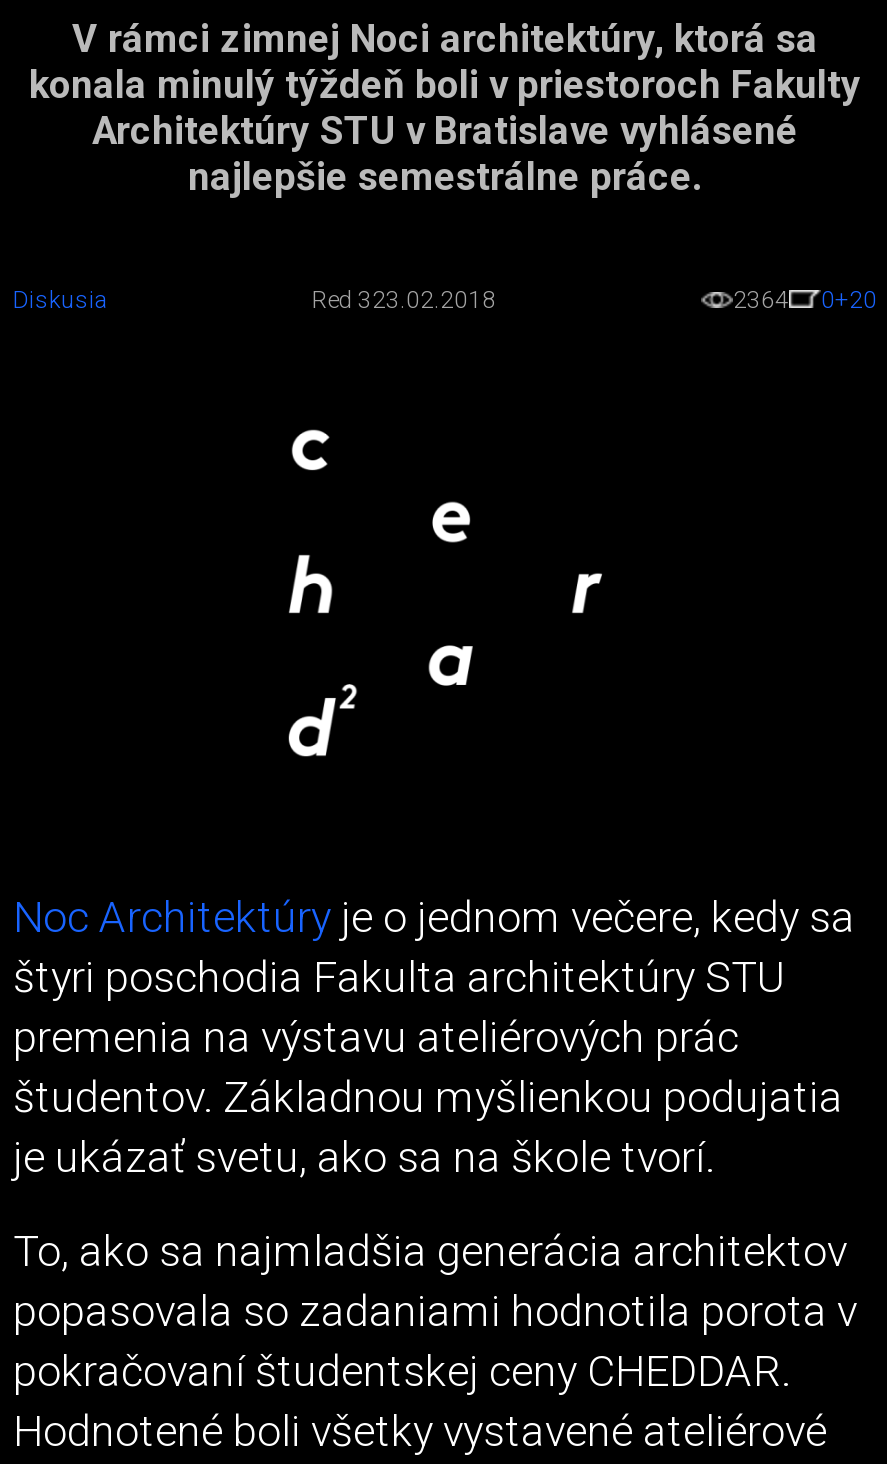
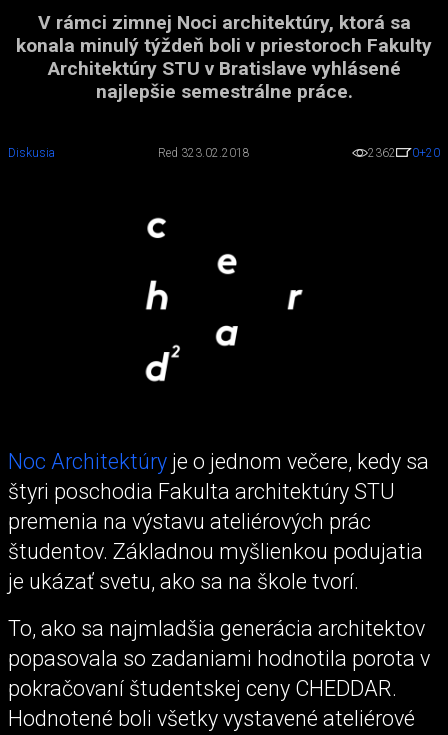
- 2364 0+20
+ 2362 0+20
